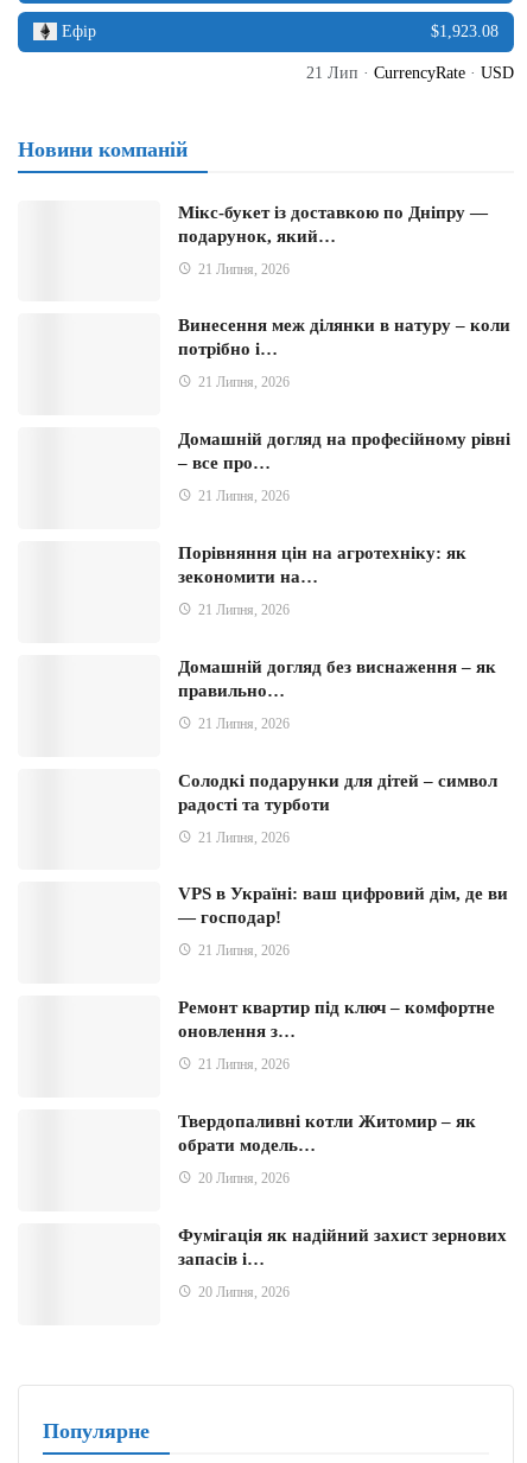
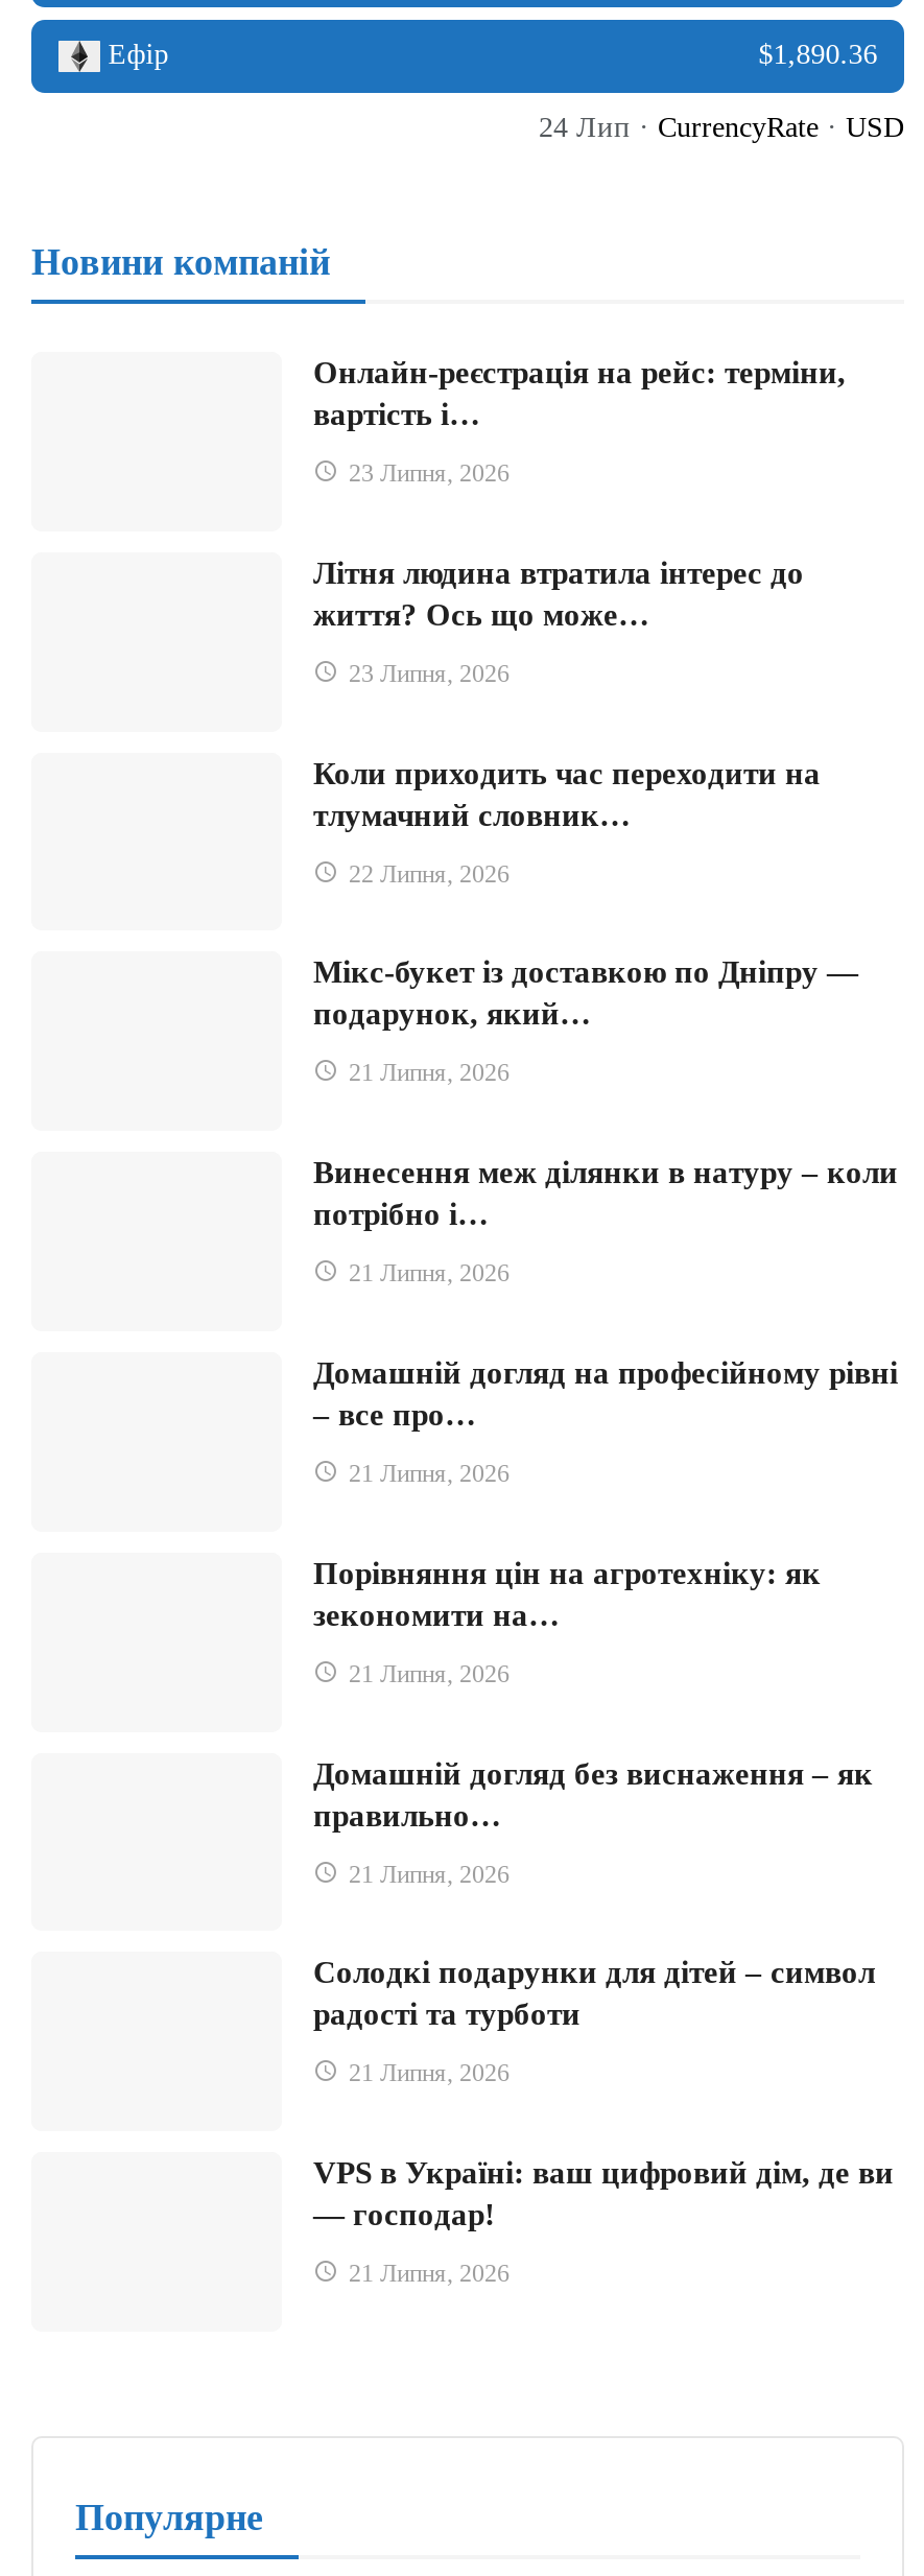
- $1,923.08
+ $1,890.36

- 21 Лип · CurrencyRate · USD
+ 24 Лип · CurrencyRate · USD

+ Онлайн-реєстрація на рейс: терміни,
+ вартість і…
+ 23 Липня, 2026
+ Літня людина втратила інтерес до
+ життя? Ось що може…
+ 23 Липня, 2026
+ Коли приходить час переходити на
+ тлумачний словник…
+ 22 Липня, 2026

moved down: Мікс-букет із доставкою по Дніпру — | подарунок, який… | 21 Липня, 2026 | ... | — господар! | 21 Липня, 2026

- Ремонт квартир під ключ – комфортне
- оновлення з…
- 21 Липня, 2026
- Твердопаливні котли Житомир – як
- обрати модель…
- 20 Липня, 2026
- Фумігація як надійний захист зернових
- запасів і…
- 20 Липня, 2026
